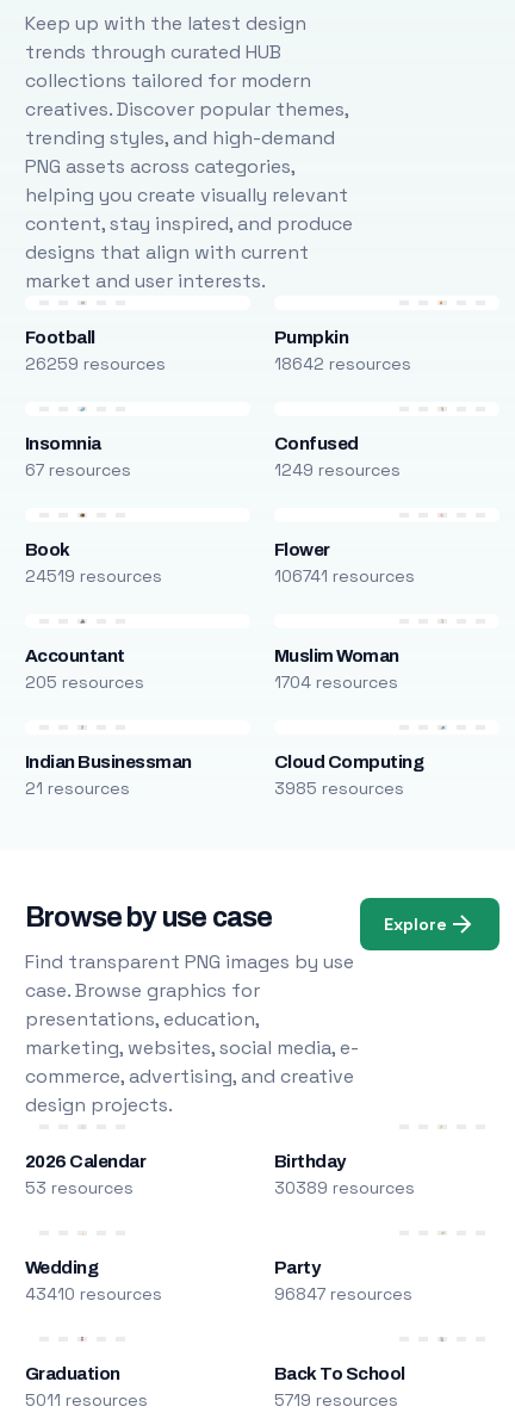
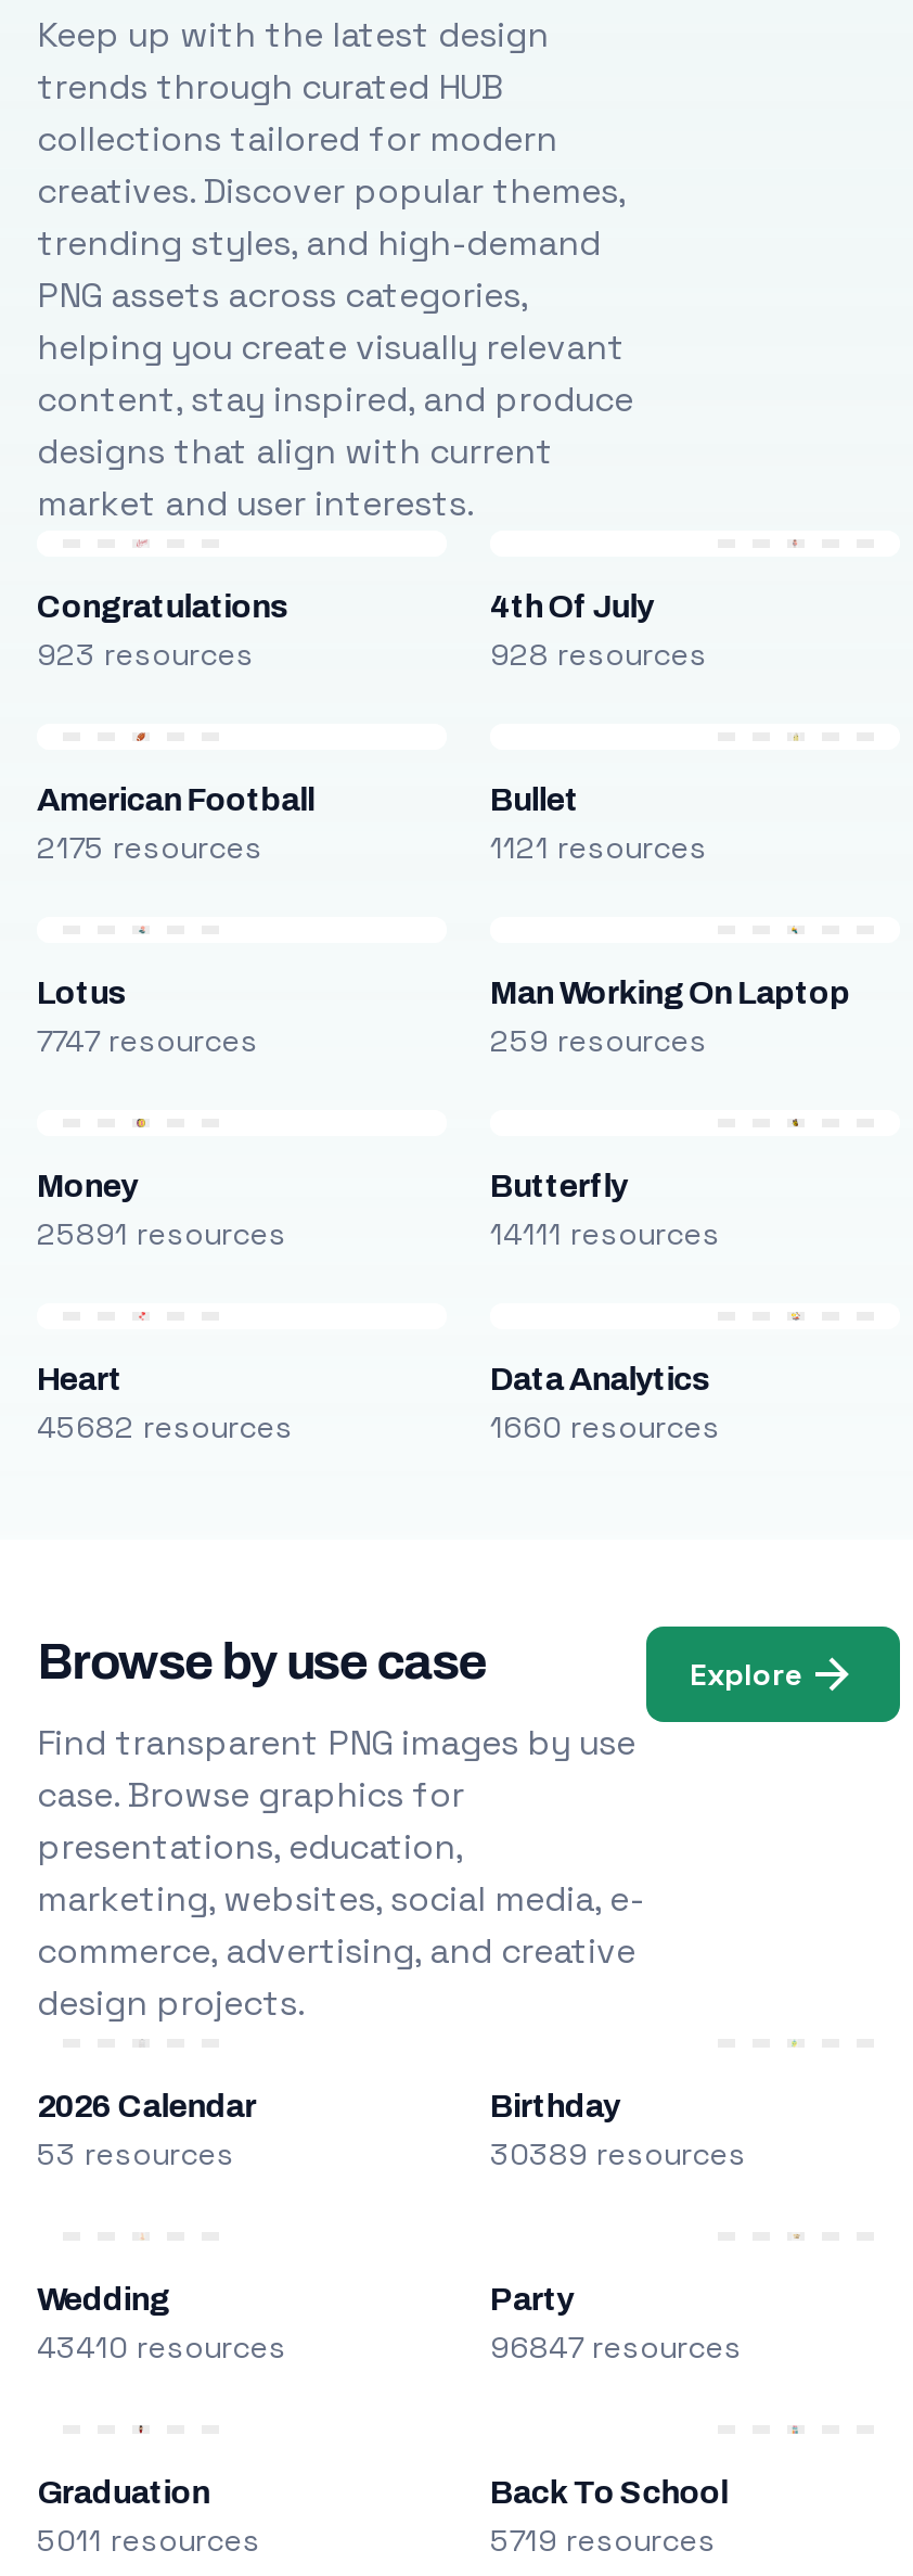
- Football
- 26259 resources
+ Congratulations
+ 923 resources

- Pumpkin
- 18642 resources
+ 4th Of July
+ 928 resources

- Insomnia
- 67 resources
+ American Football
+ 2175 resources

- Confused
- 1249 resources
+ Bullet
+ 1121 resources

- Book
- 24519 resources
+ Lotus
+ 7747 resources

- Flower
- 106741 resources
+ Man Working On Laptop
+ 259 resources

- Accountant
- 205 resources
+ Money
+ 25891 resources

- Muslim Woman
- 1704 resources
+ Butterfly
+ 14111 resources

- Indian Businessman
- 21 resources
+ Heart
+ 45682 resources

- Cloud Computing
- 3985 resources
+ Data Analytics
+ 1660 resources
